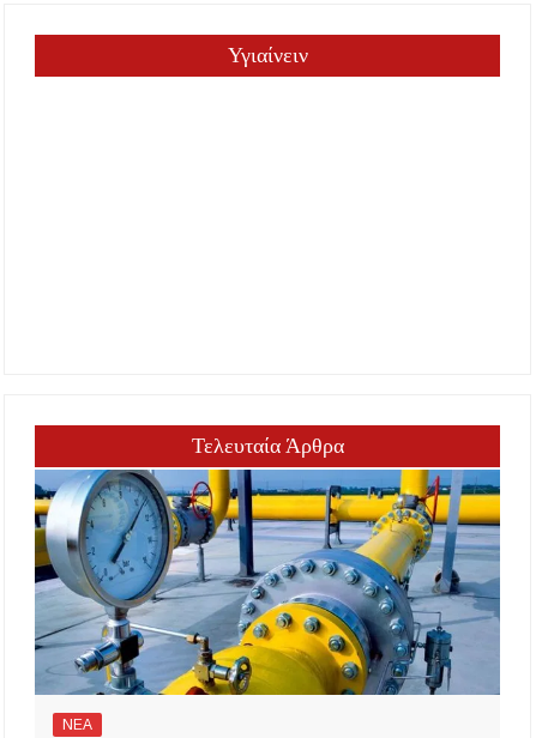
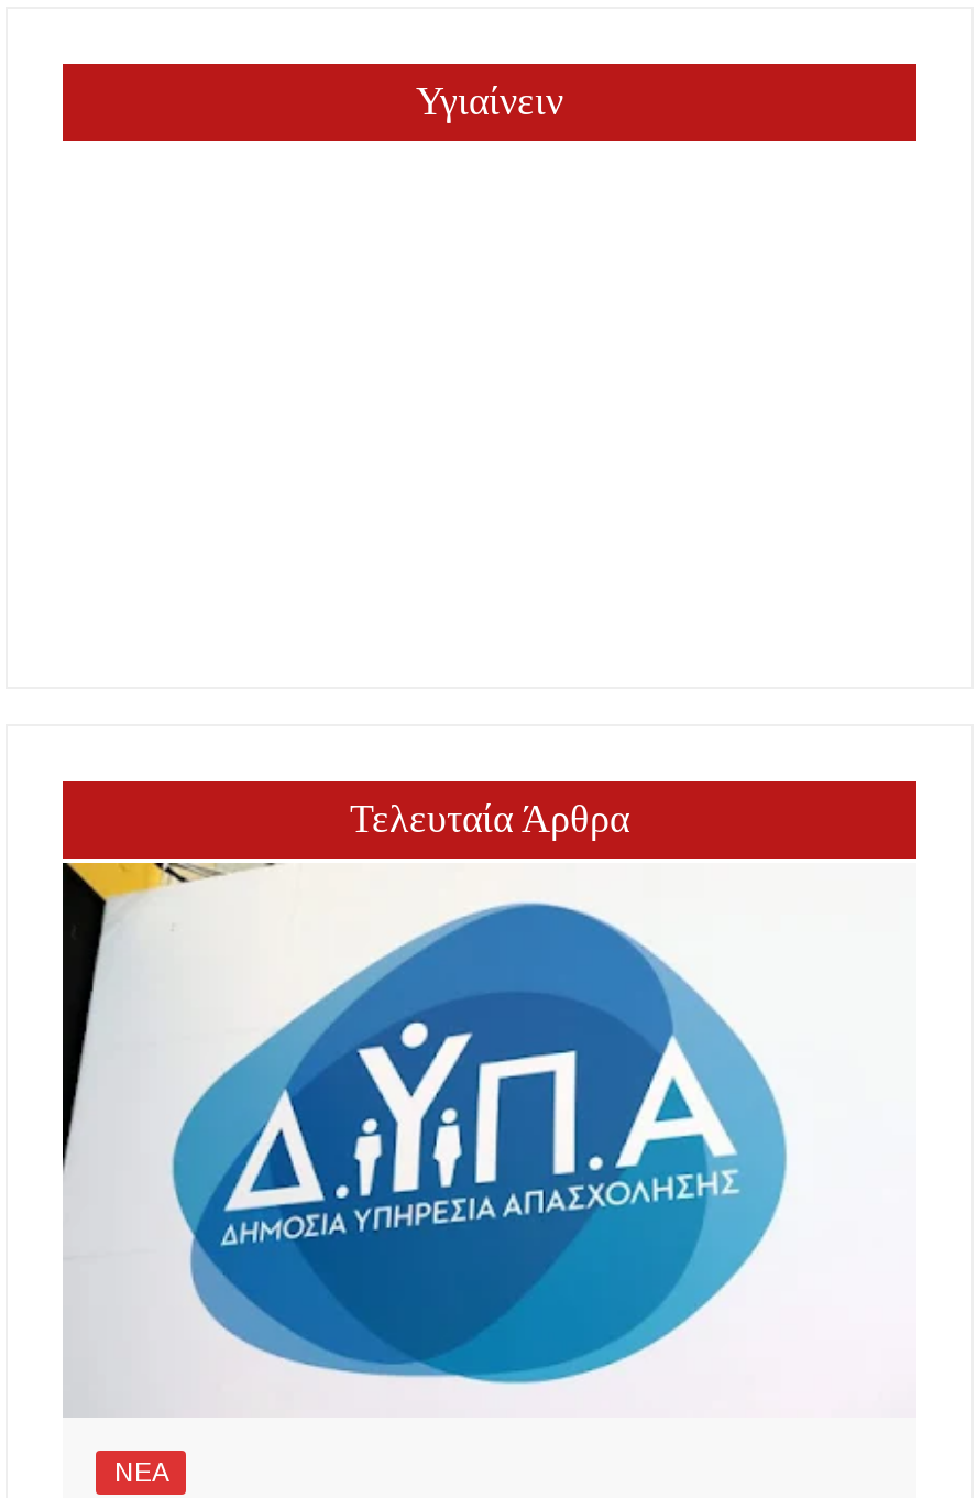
- [image]
+ [image]
